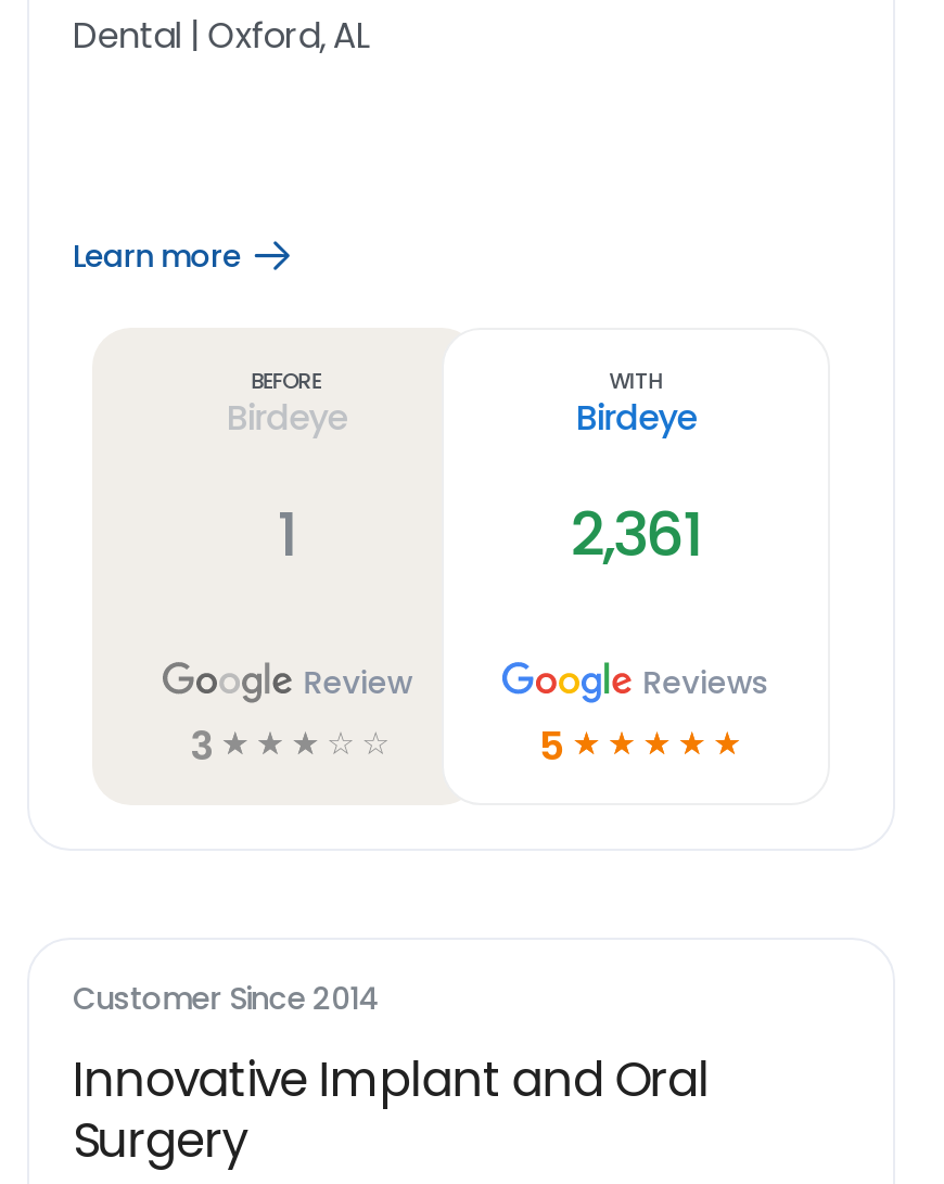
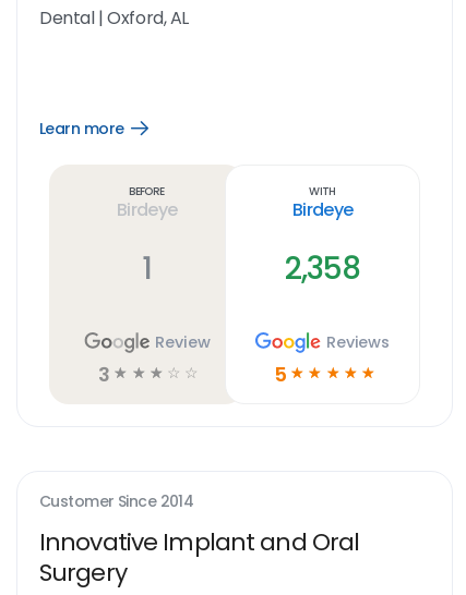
- 2,361
+ 2,358
